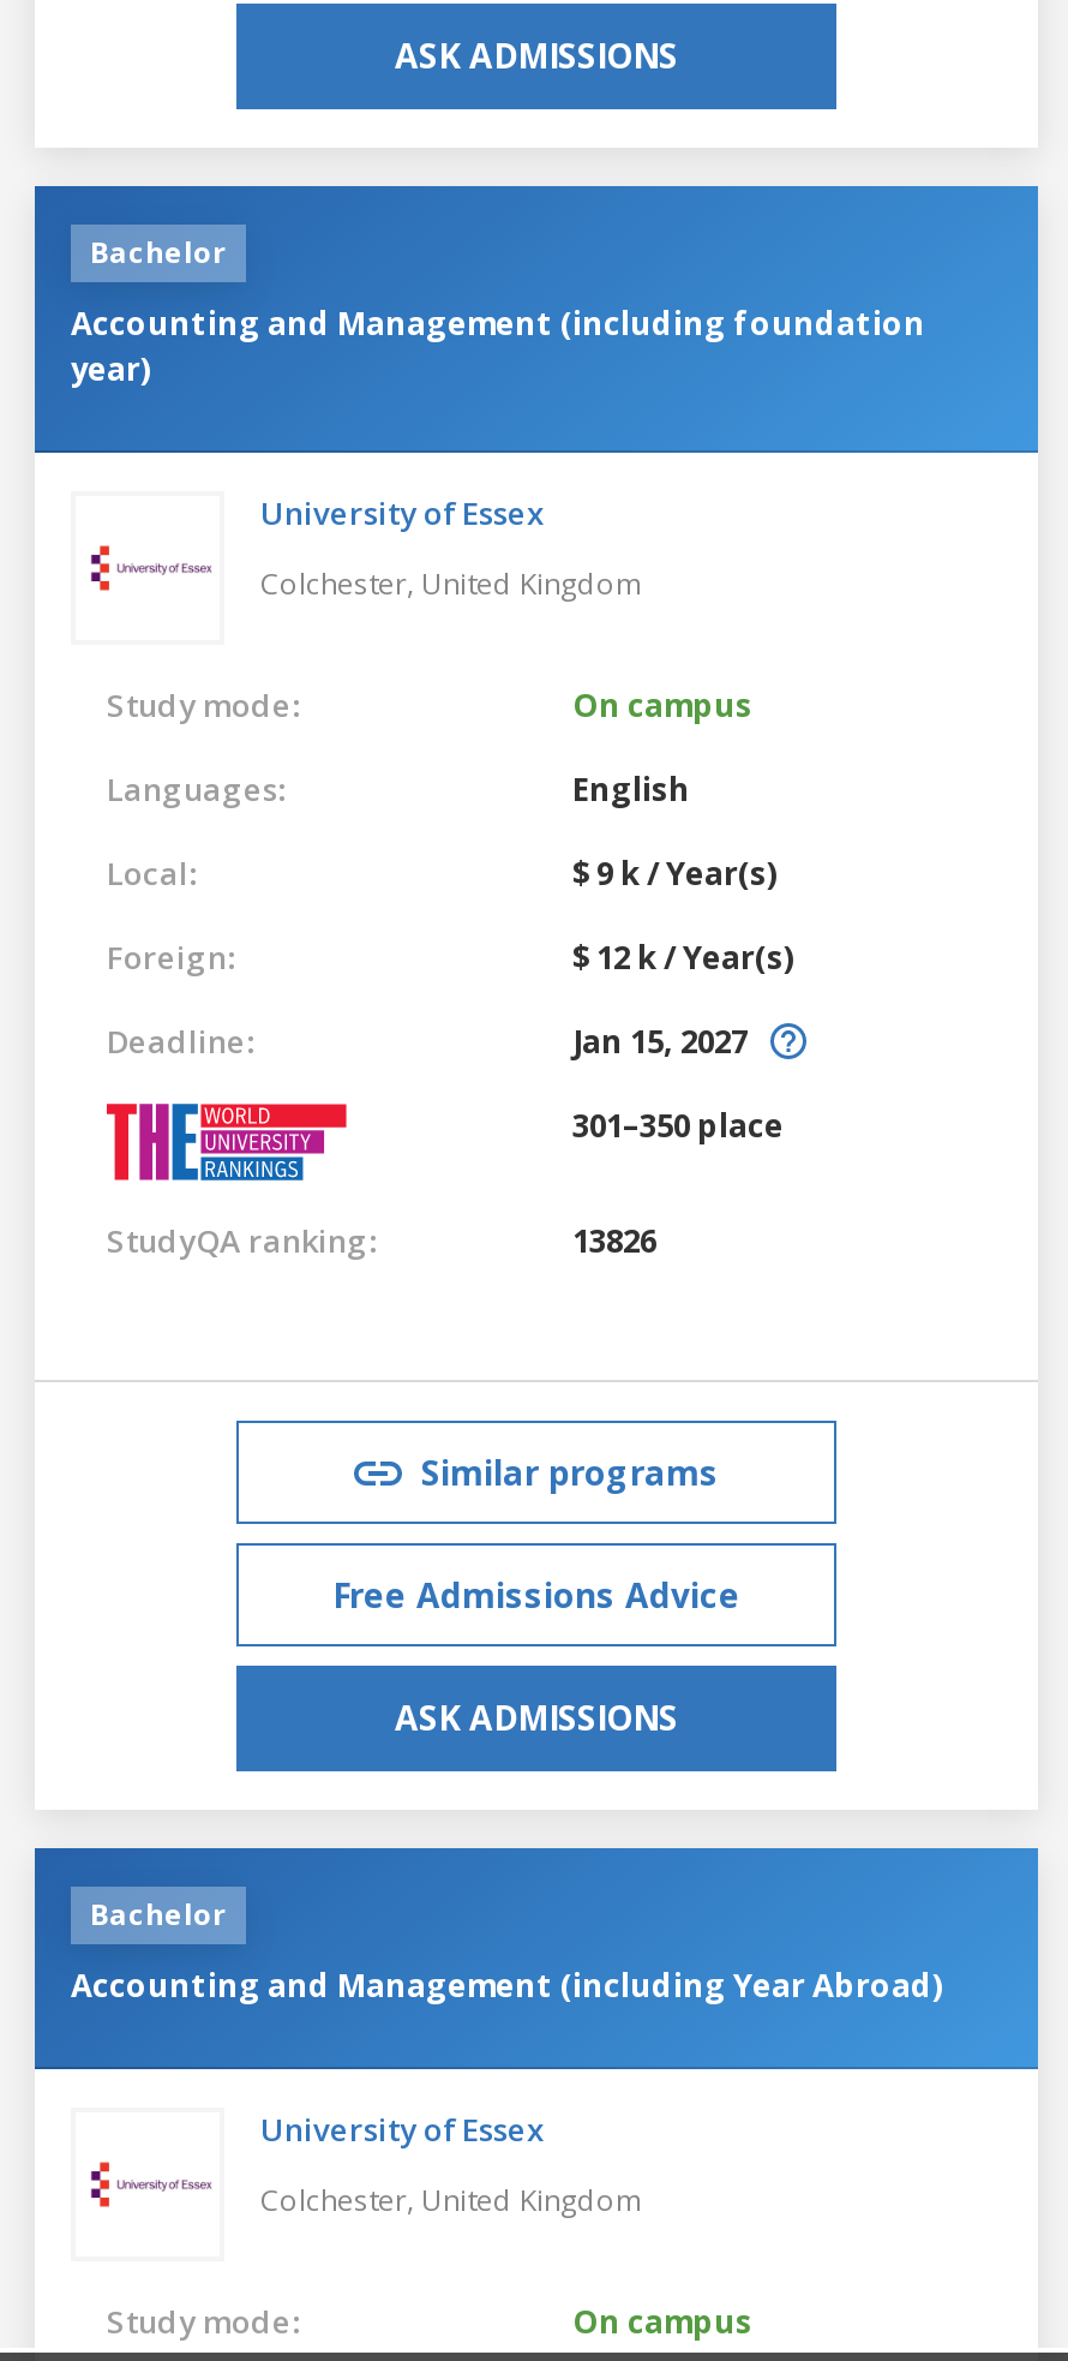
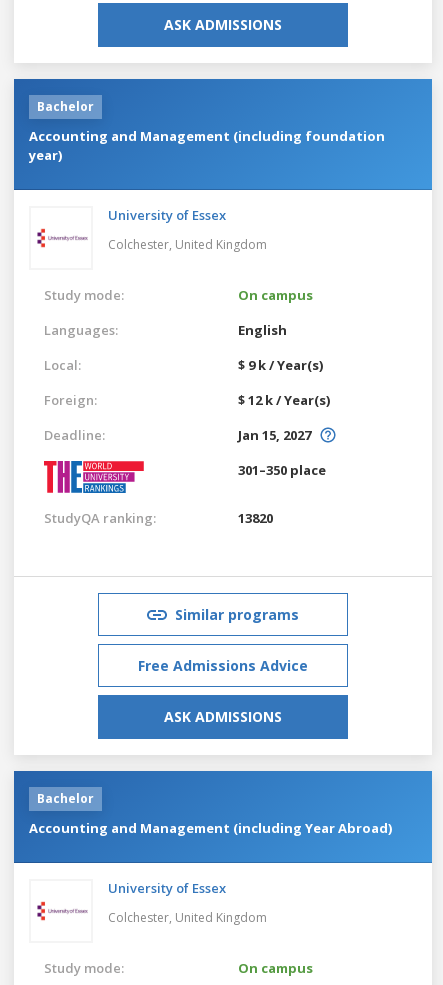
- 13826
+ 13820
